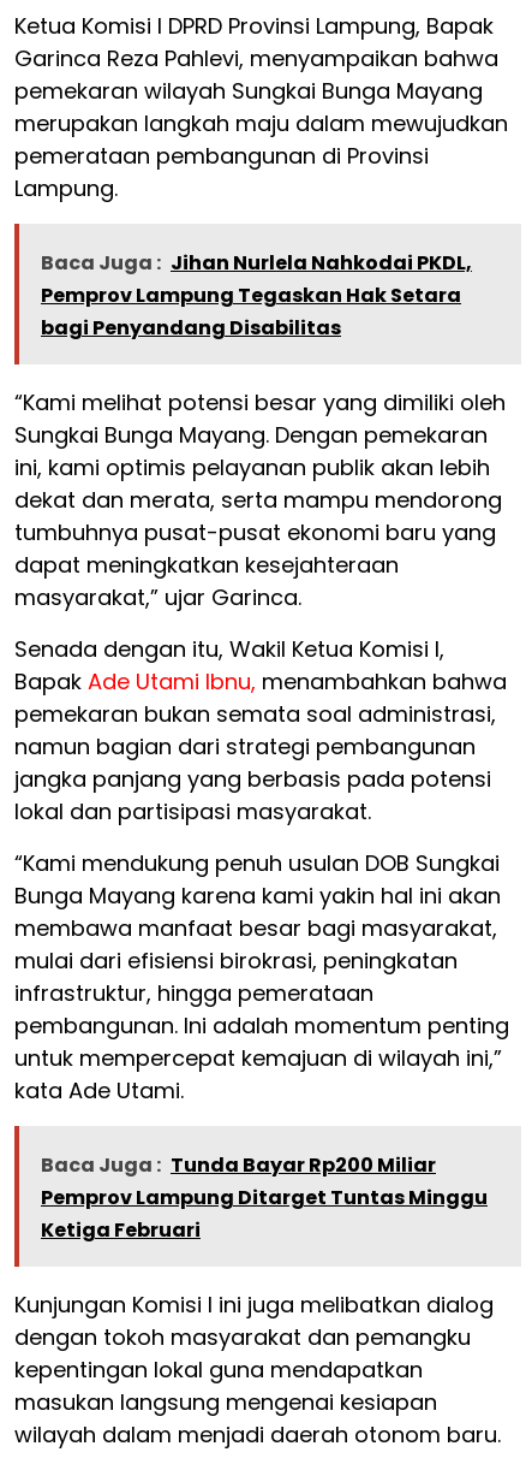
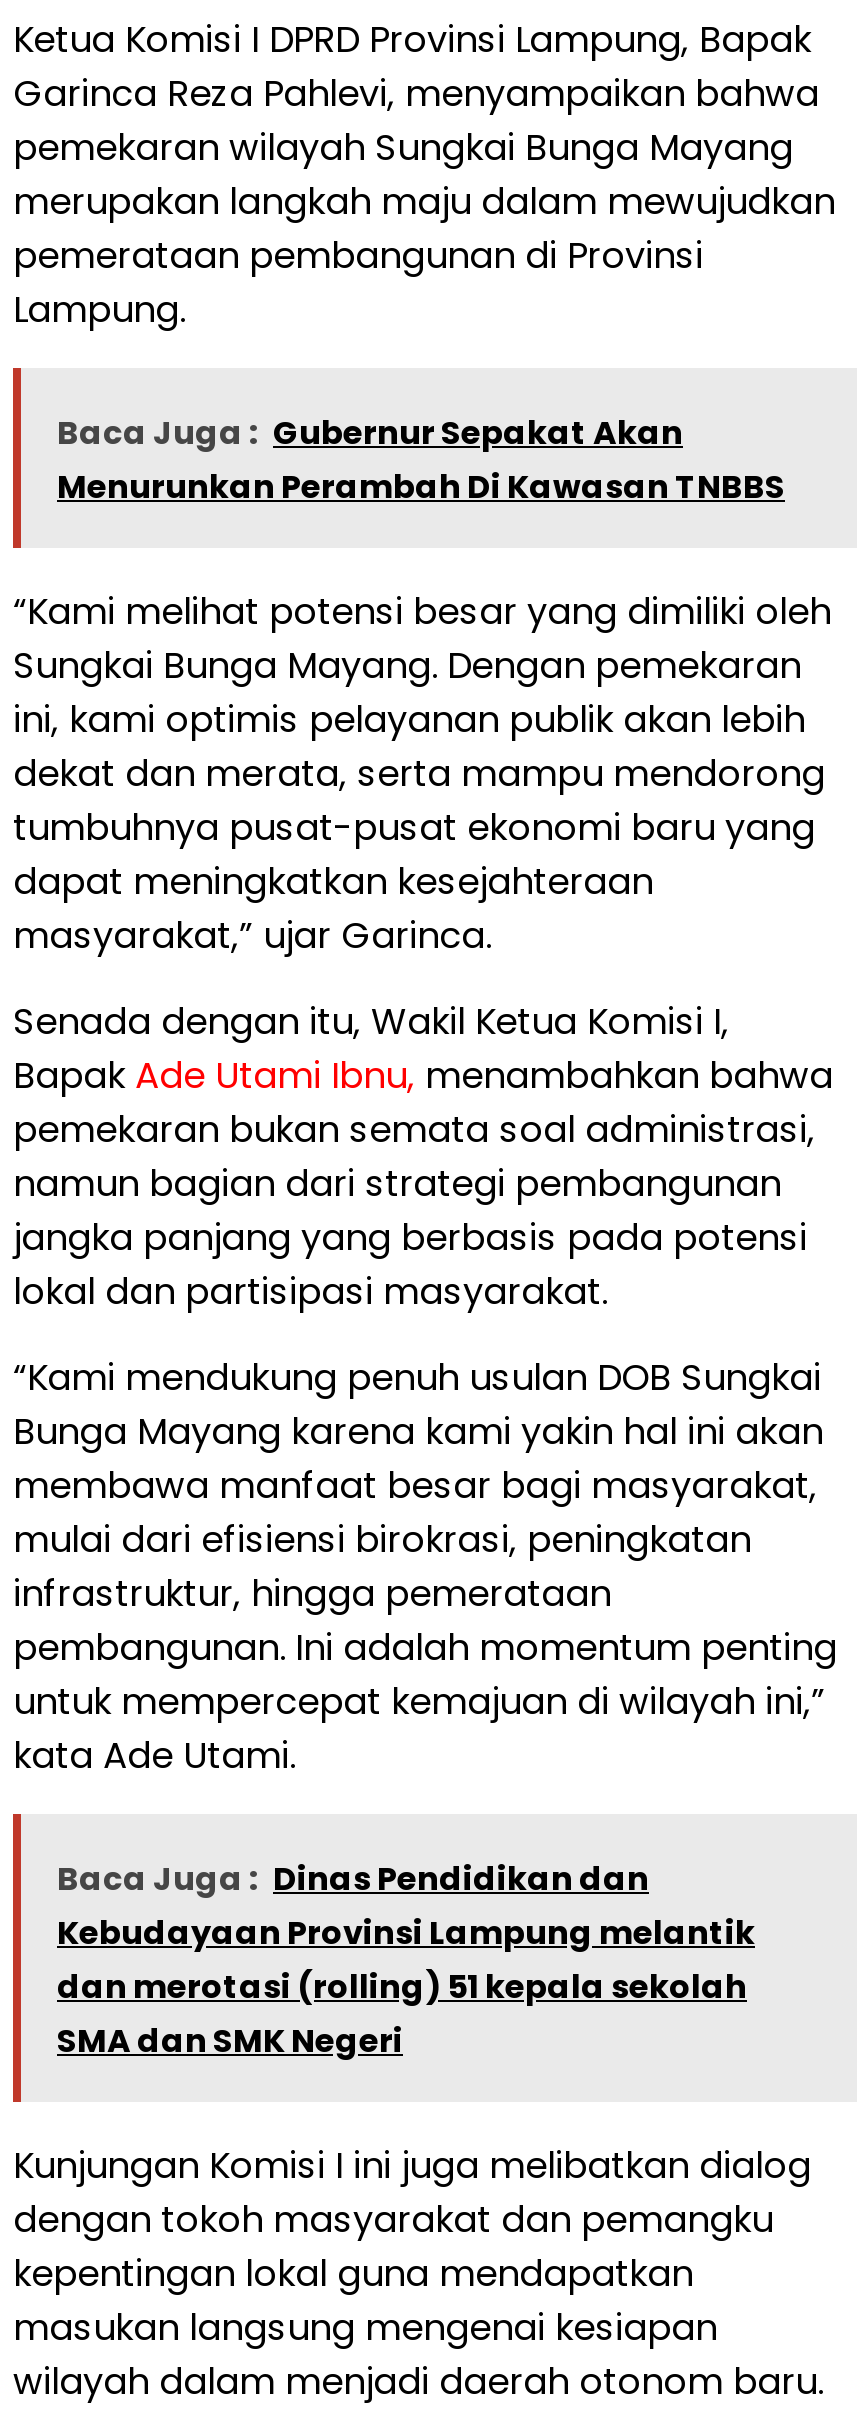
- Baca Juga : Jihan Nurlela Nahkodai PKDL,
- Pemprov Lampung Tegaskan Hak Setara
- bagi Penyandang Disabilitas
+ Baca Juga : Gubernur Sepakat Akan
+ Menurunkan Perambah Di Kawasan TNBBS

moved up: “Kami melihat potensi besar yang dimiliki oleh | Sungkai Bunga Mayang. Dengan pemekaran | ini, kami optimis pelayanan publik akan lebih | ... | untuk mempercepat kemajuan di wilayah ini,” | kata Ade Utami.

- Baca Juga : Tunda Bayar Rp200 Miliar
- Pemprov Lampung Ditarget Tuntas Minggu
- Ketiga Februari
+ Baca Juga : Dinas Pendidikan dan
+ Kebudayaan Provinsi Lampung melantik
+ dan merotasi (rolling) 51 kepala sekolah
+ SMA dan SMK Negeri
